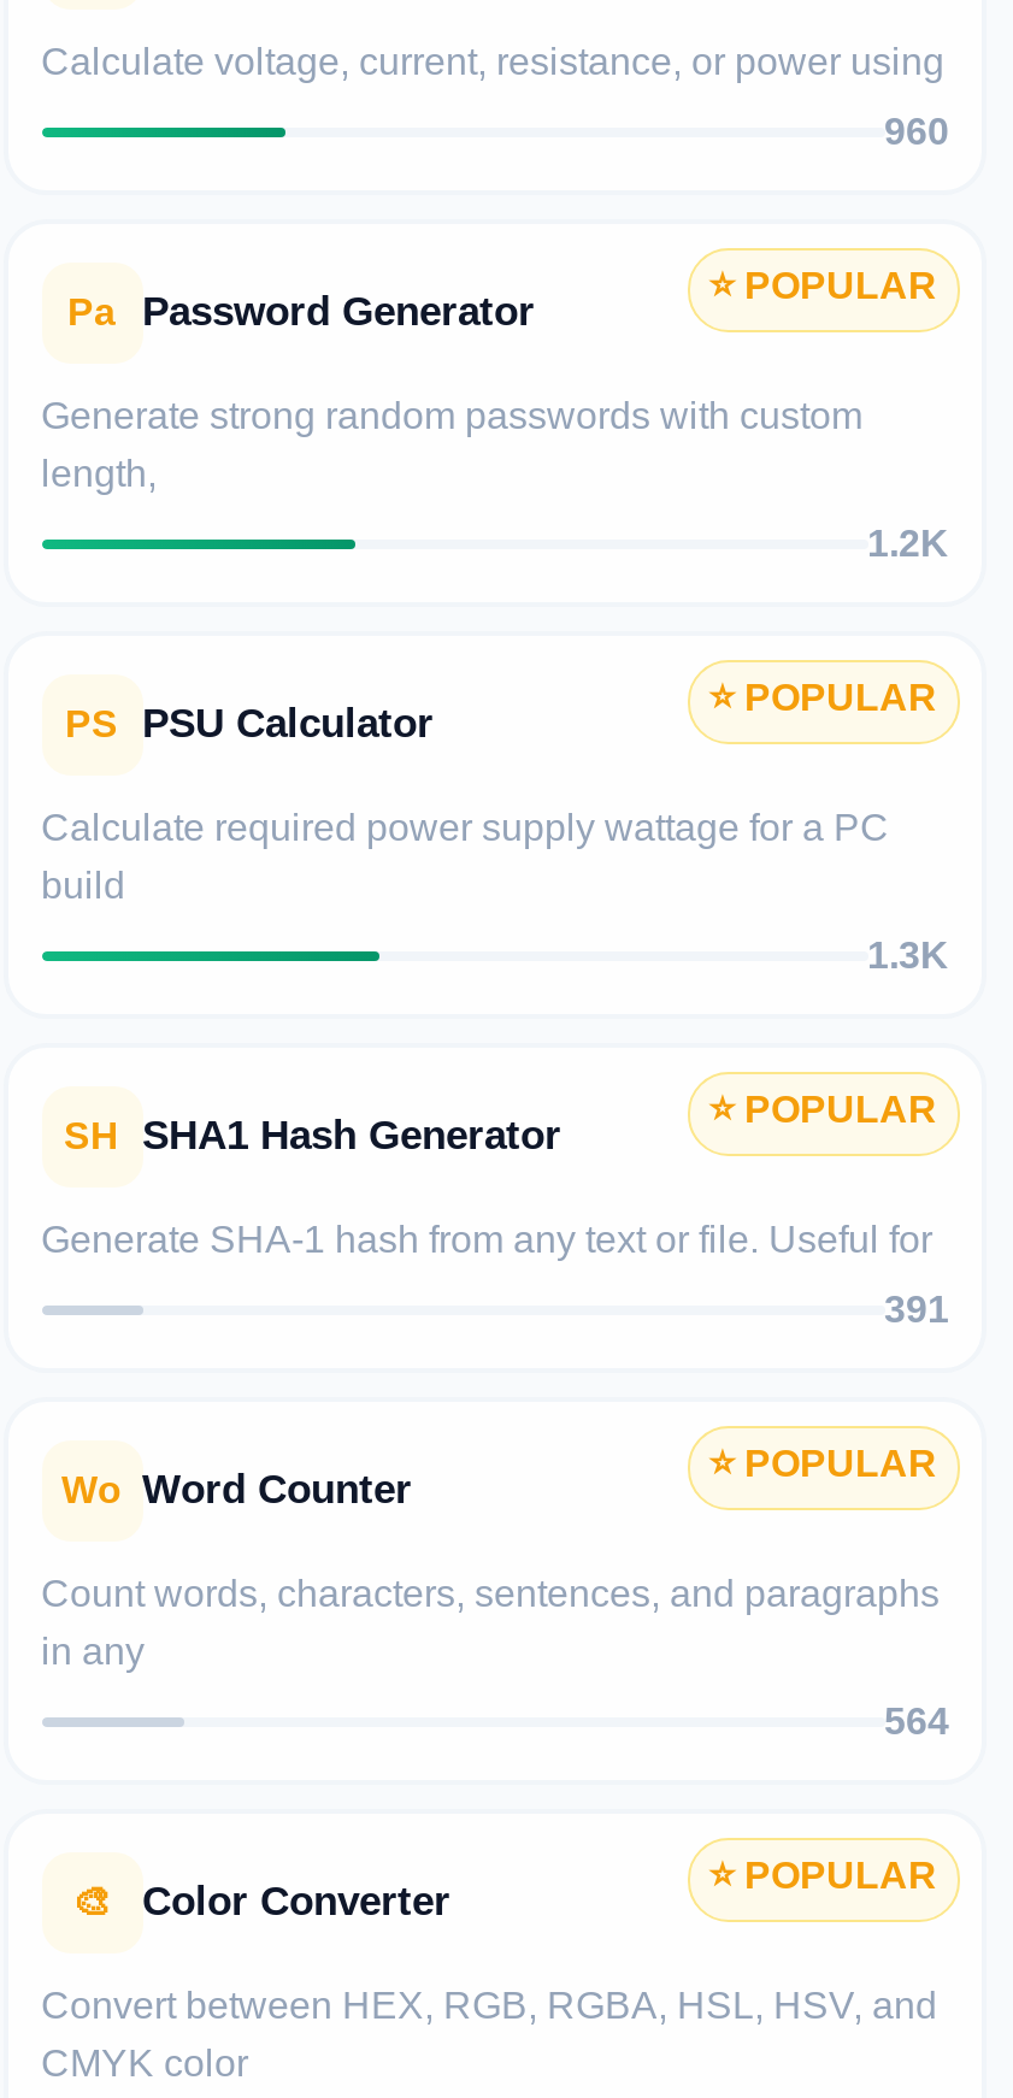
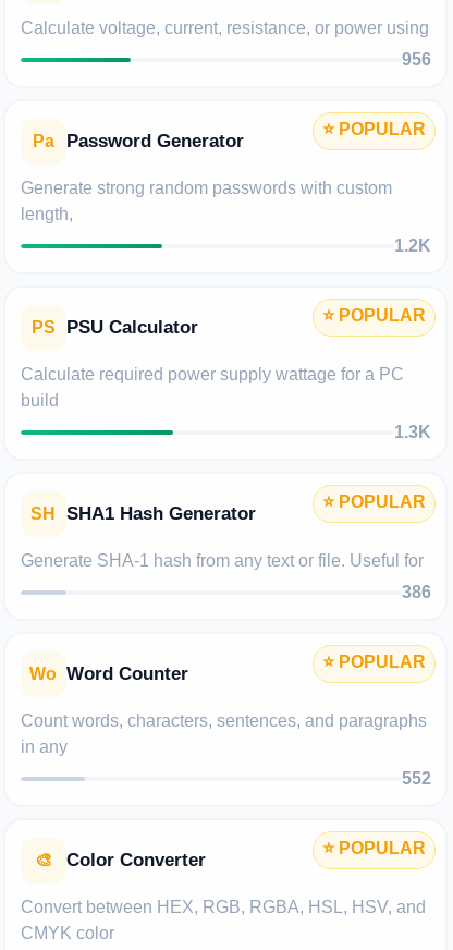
- 960
+ 956

- 391
+ 386

- 564
+ 552
